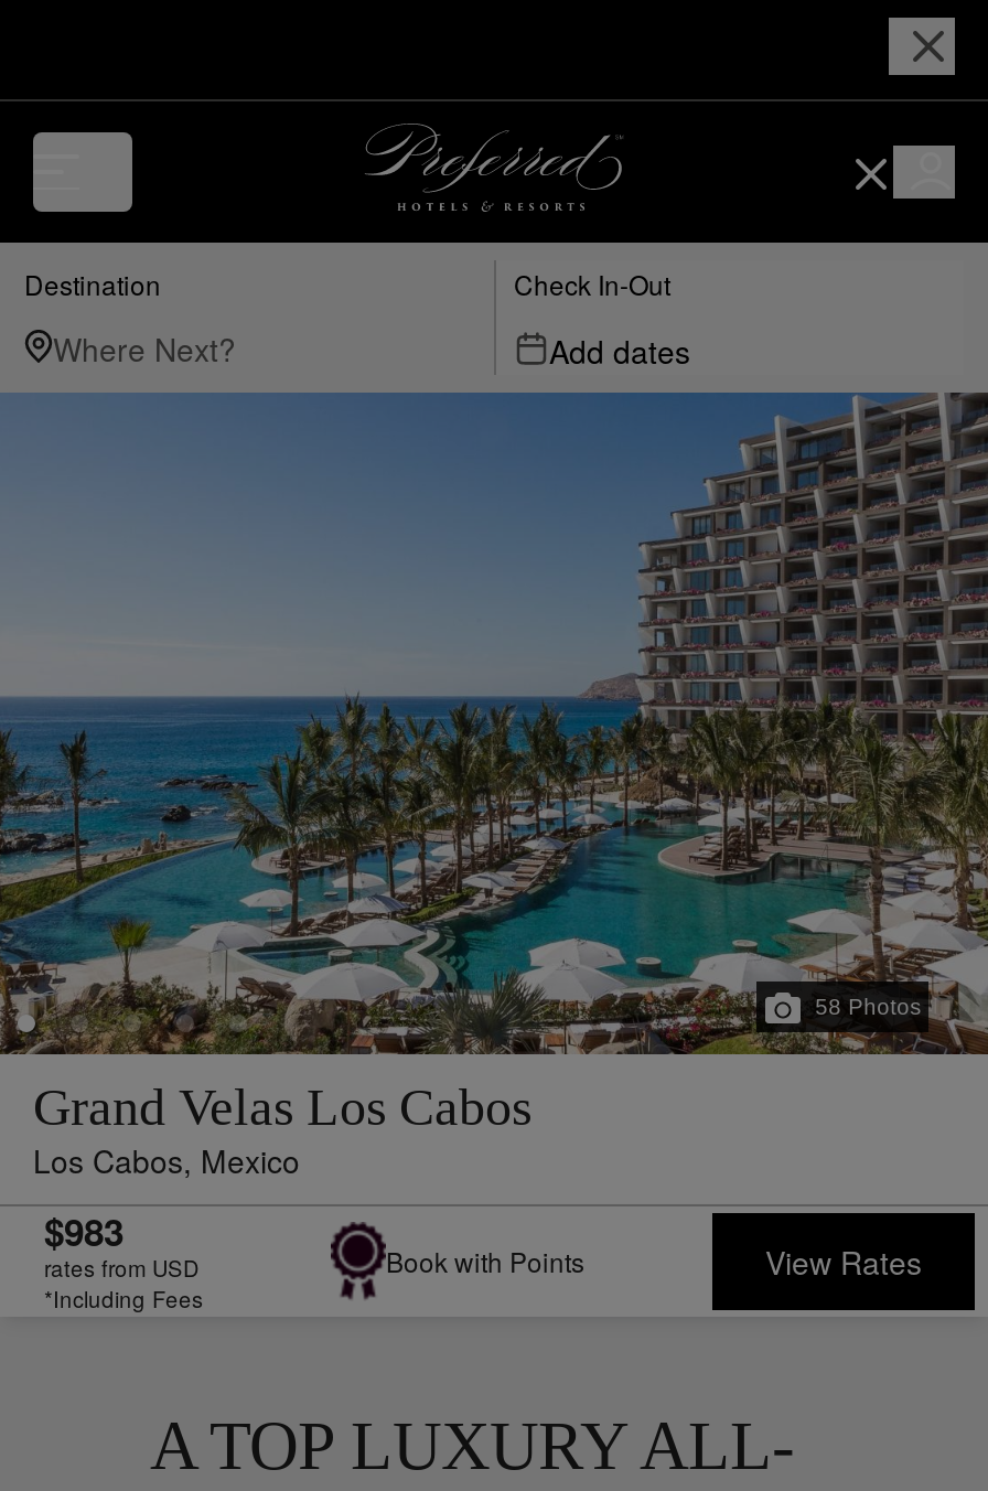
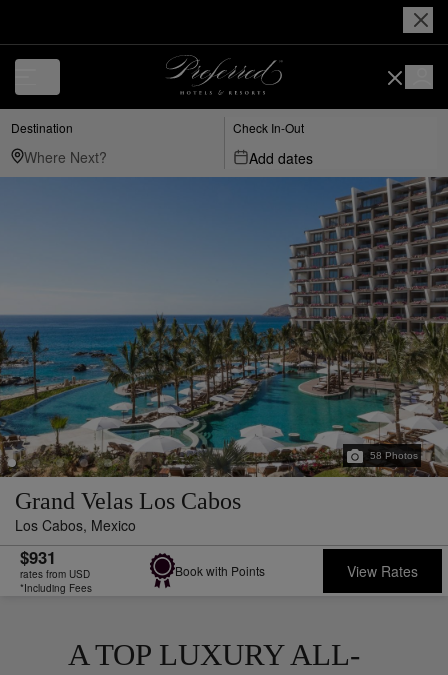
- $983
+ $931
